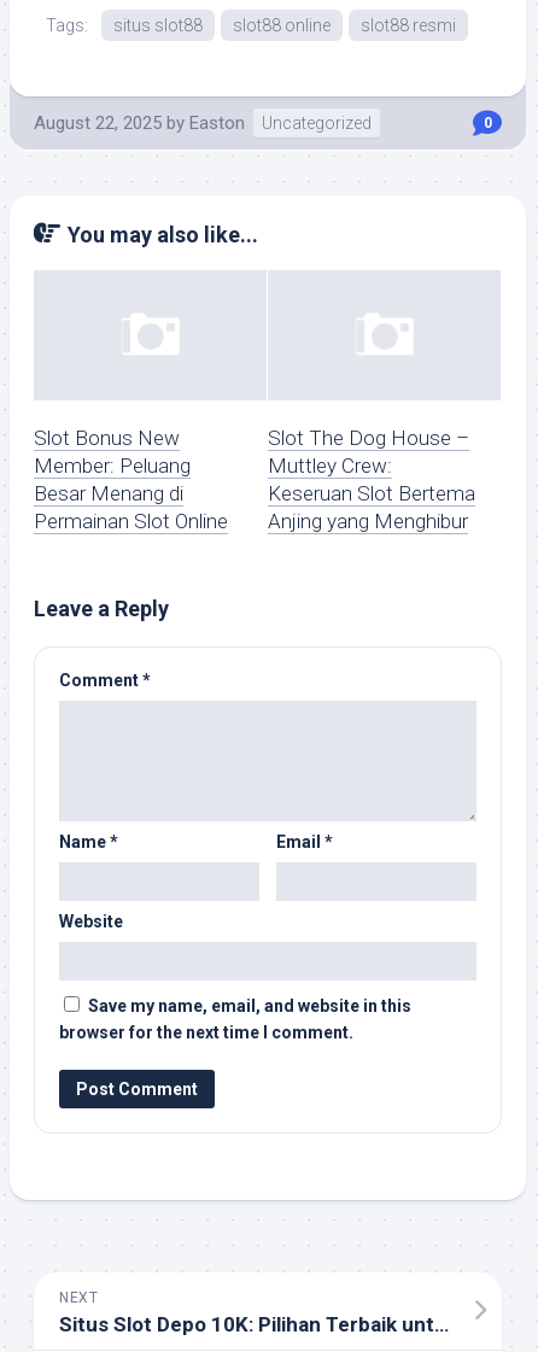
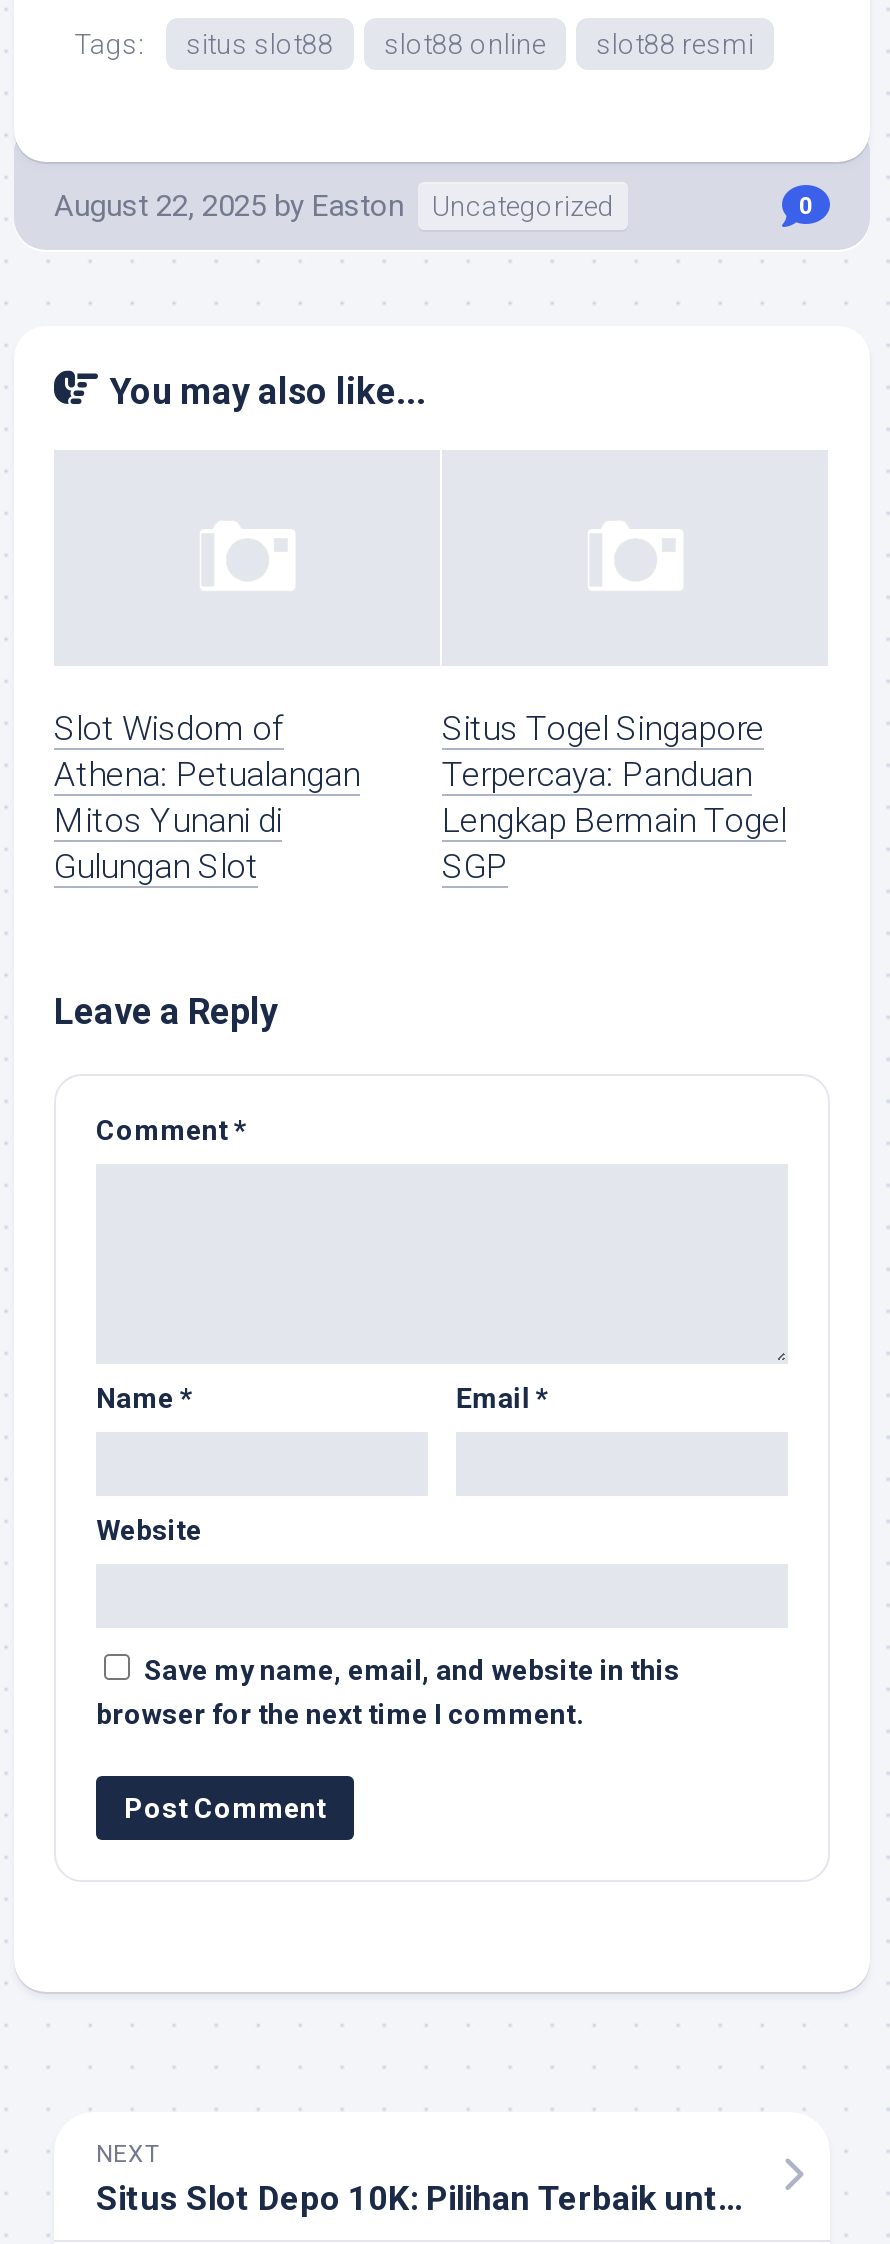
- Slot Bonus New
- Member: Peluang
- Besar Menang di
- Permainan Slot Online
+ Slot Wisdom of
+ Athena: Petualangan
+ Mitos Yunani di
+ Gulungan Slot

- Slot The Dog House –
- Muttley Crew:
- Keseruan Slot Bertema
- Anjing yang Menghibur
+ Situs Togel Singapore
+ Terpercaya: Panduan
+ Lengkap Bermain Togel
+ SGP
